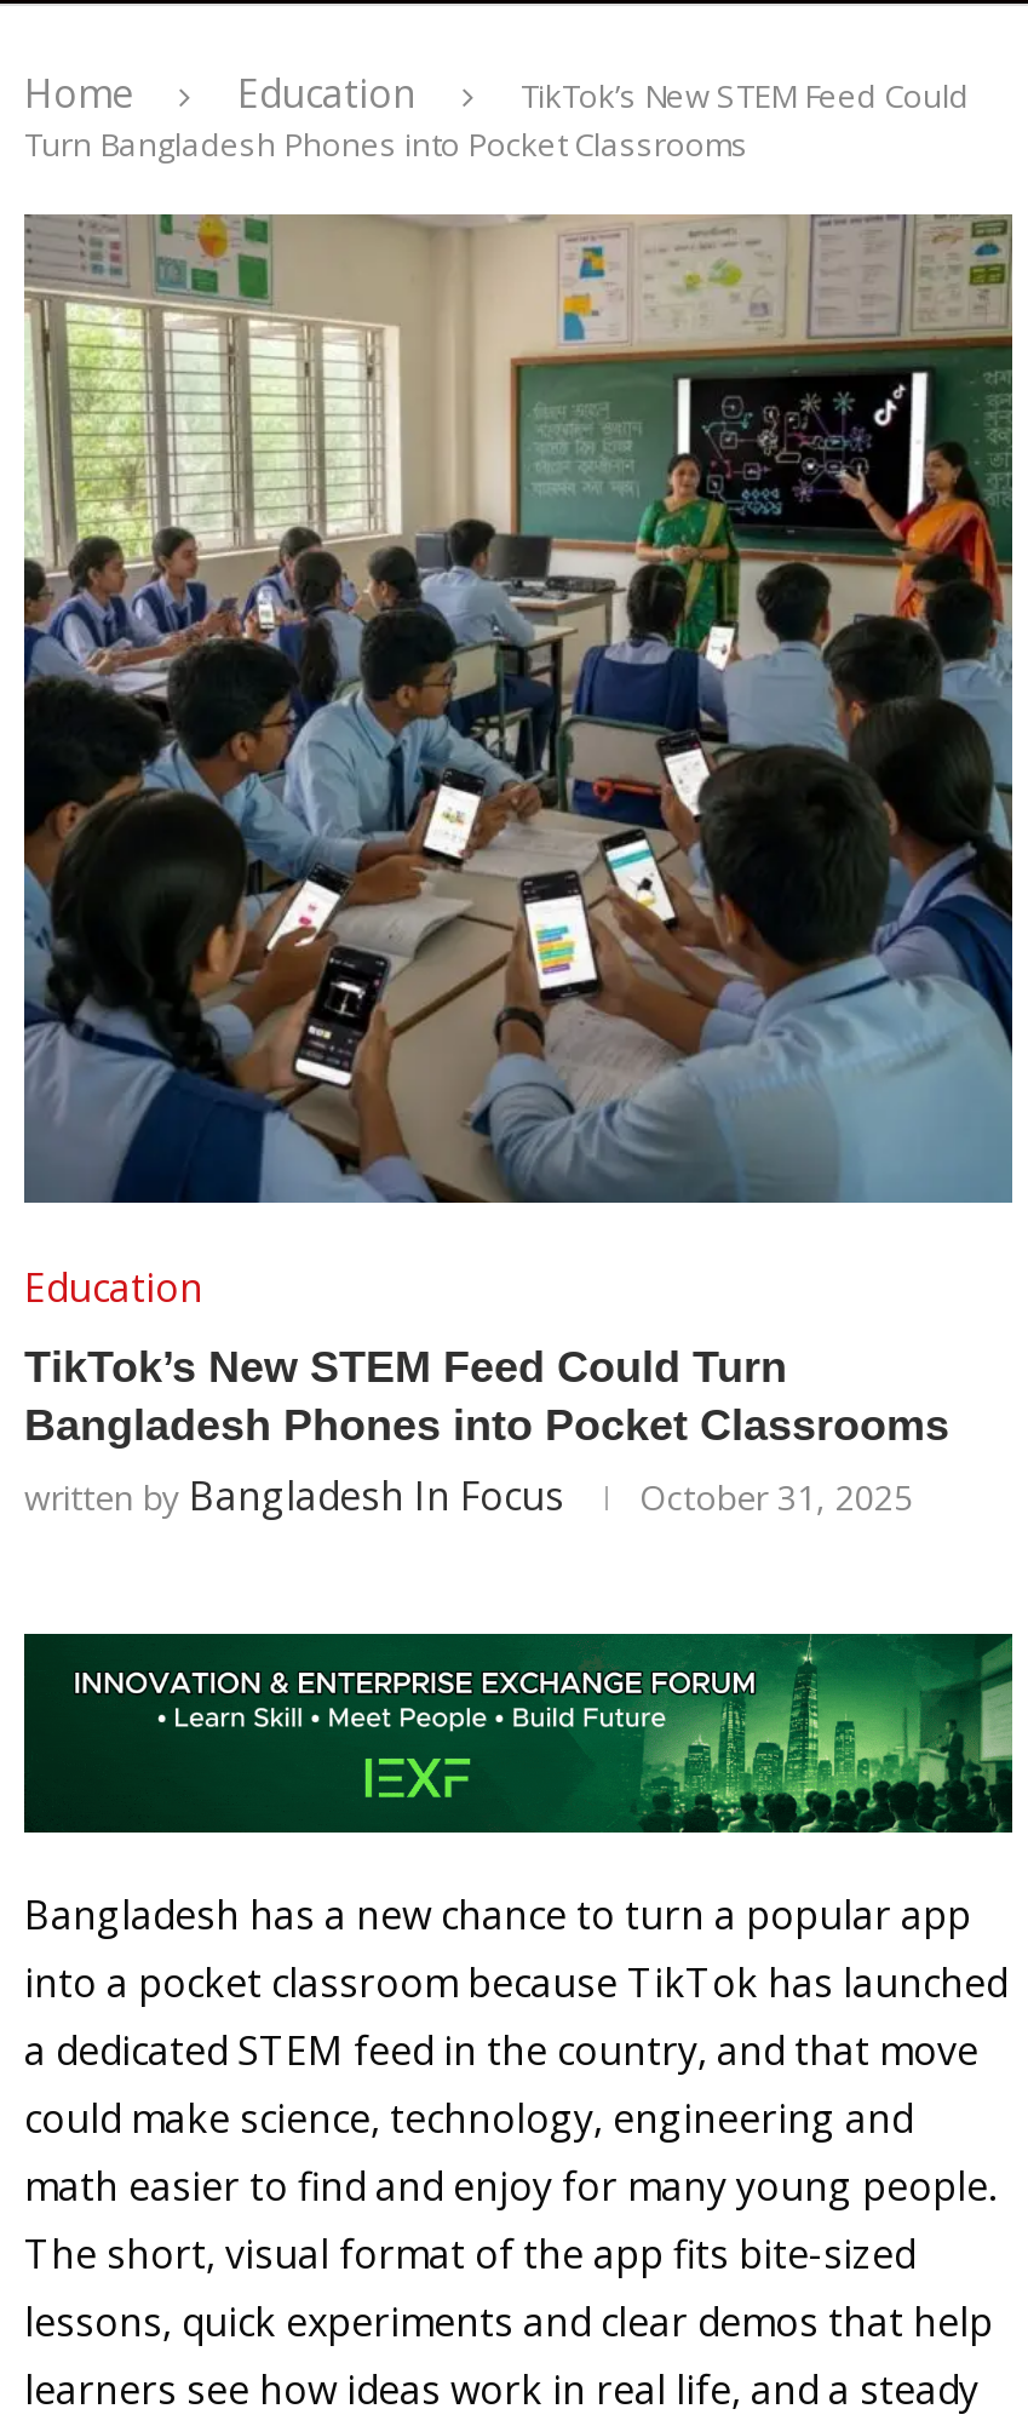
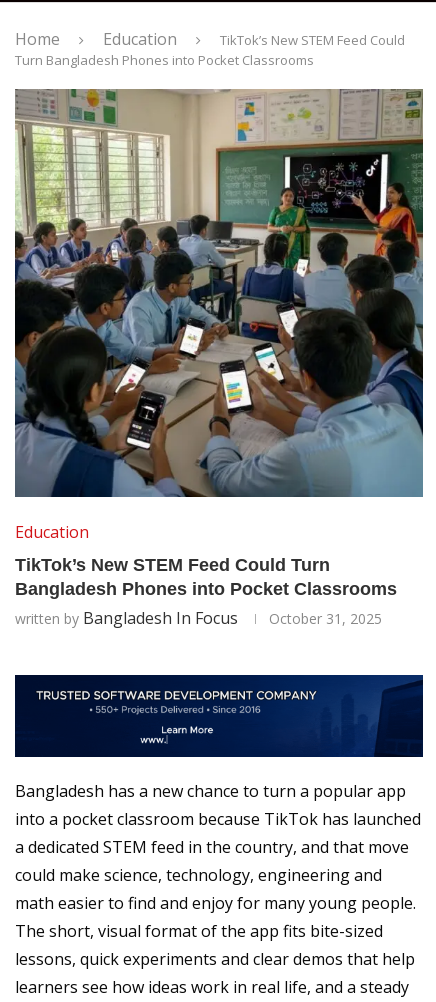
- [image]
+ [image]
